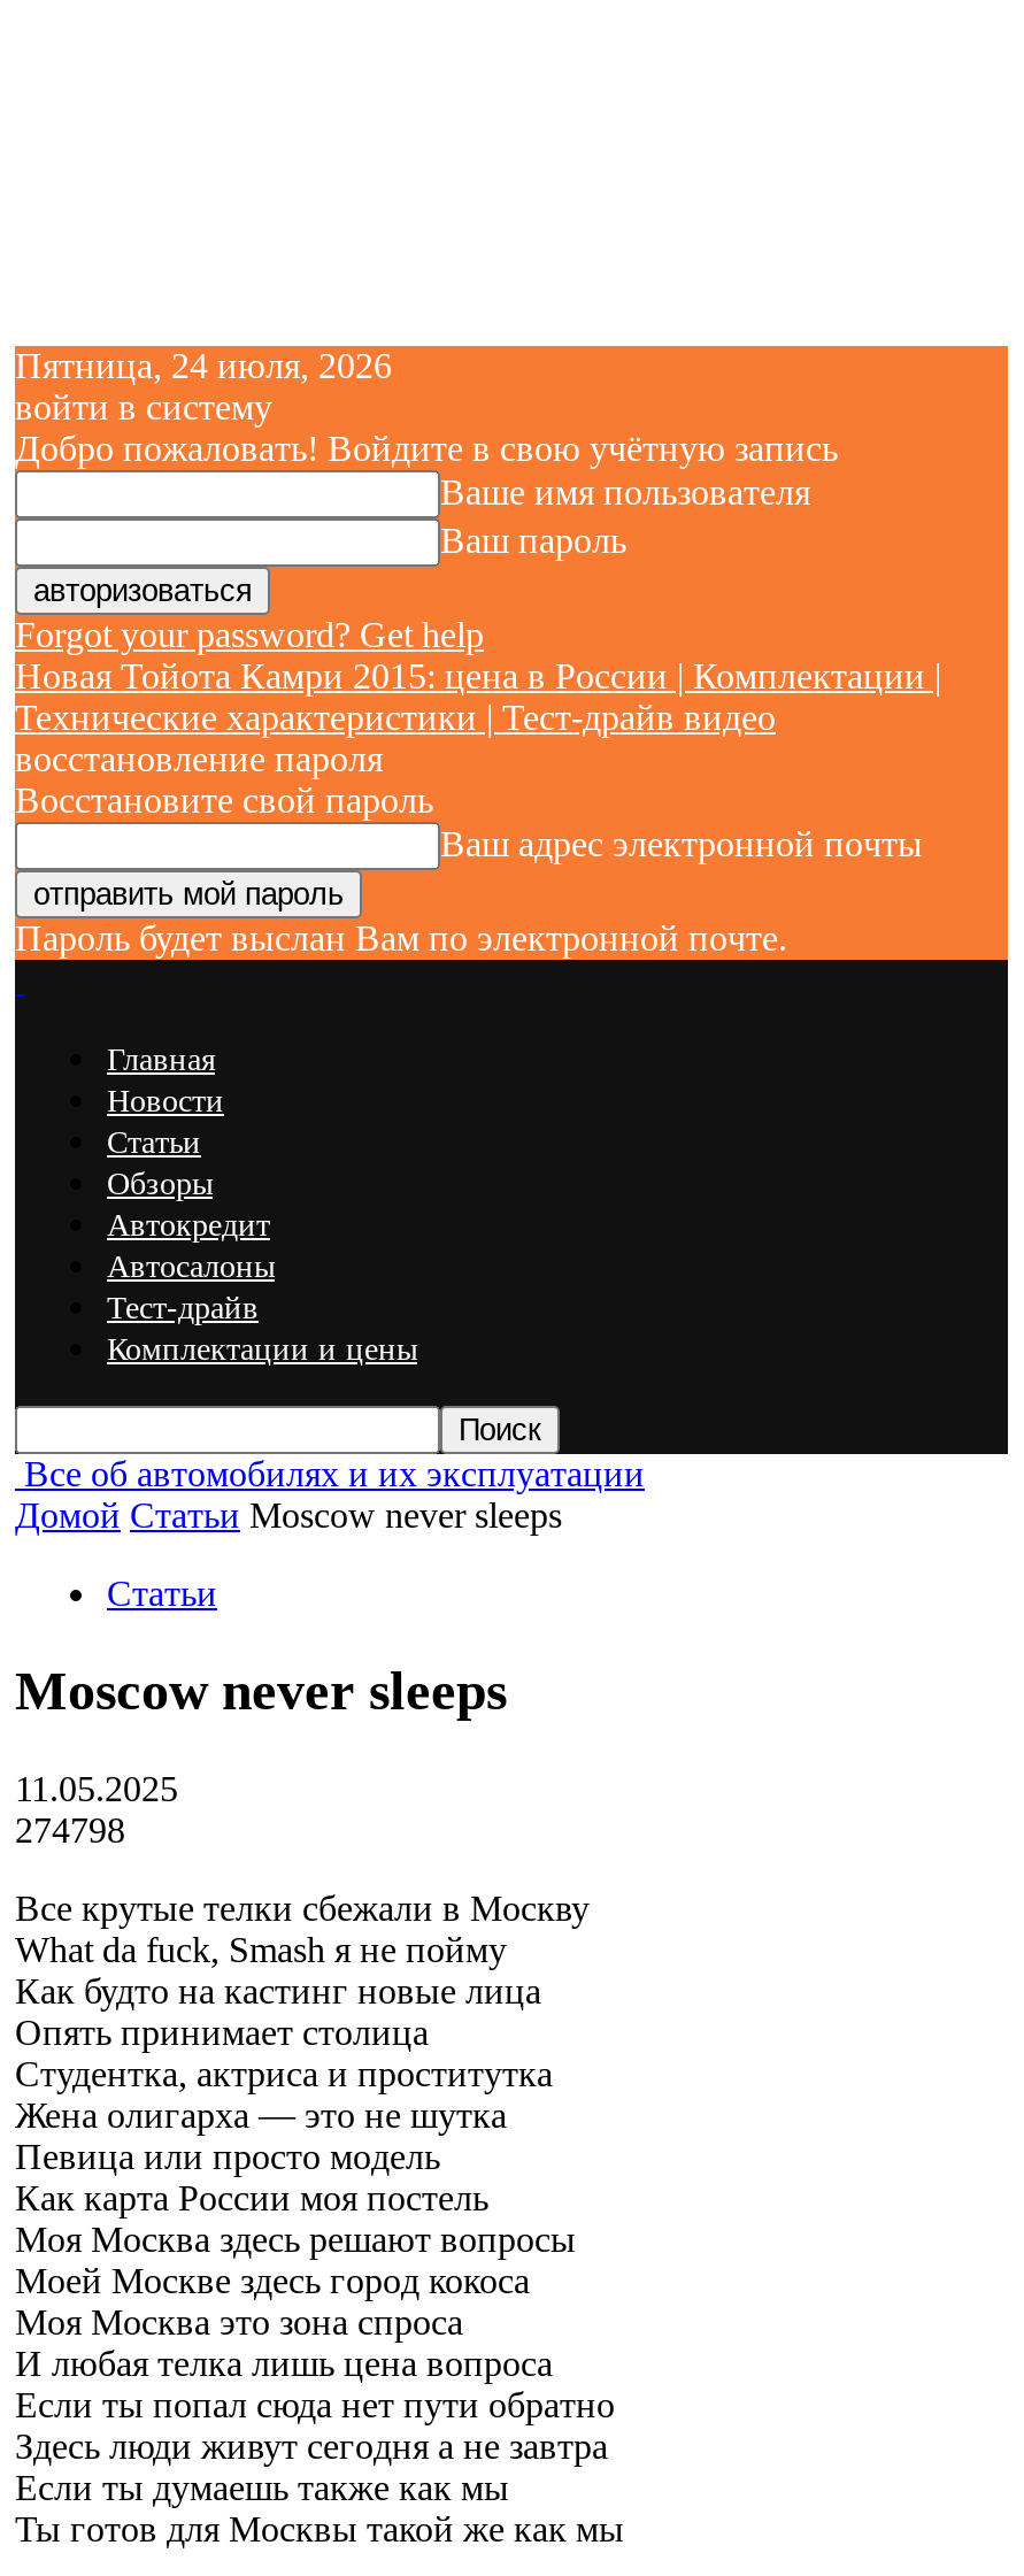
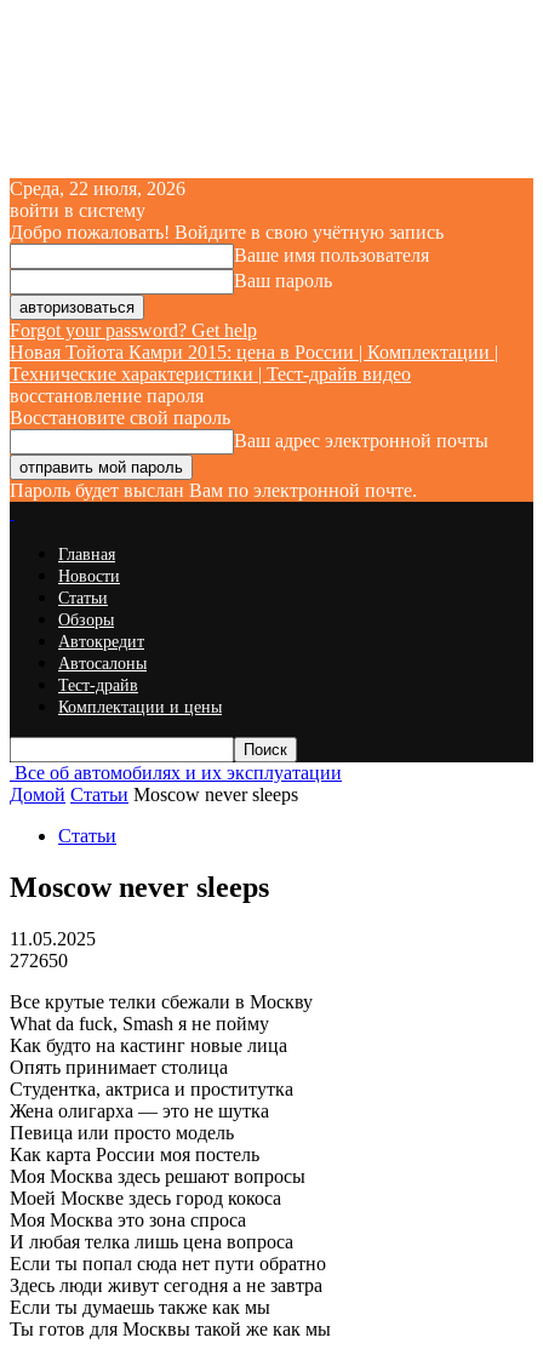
- Пятница, 24 июля, 2026
+ Среда, 22 июля, 2026

- 274798
+ 272650
